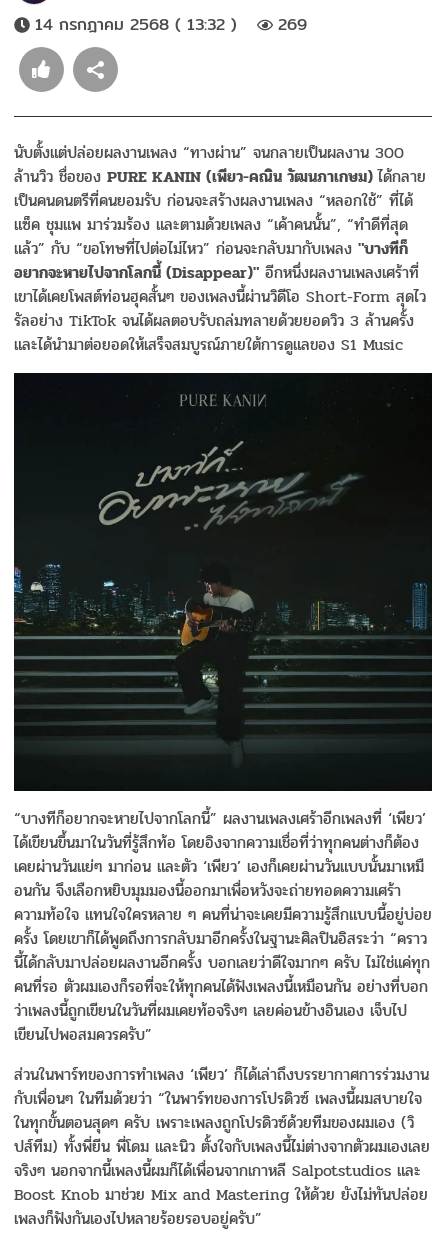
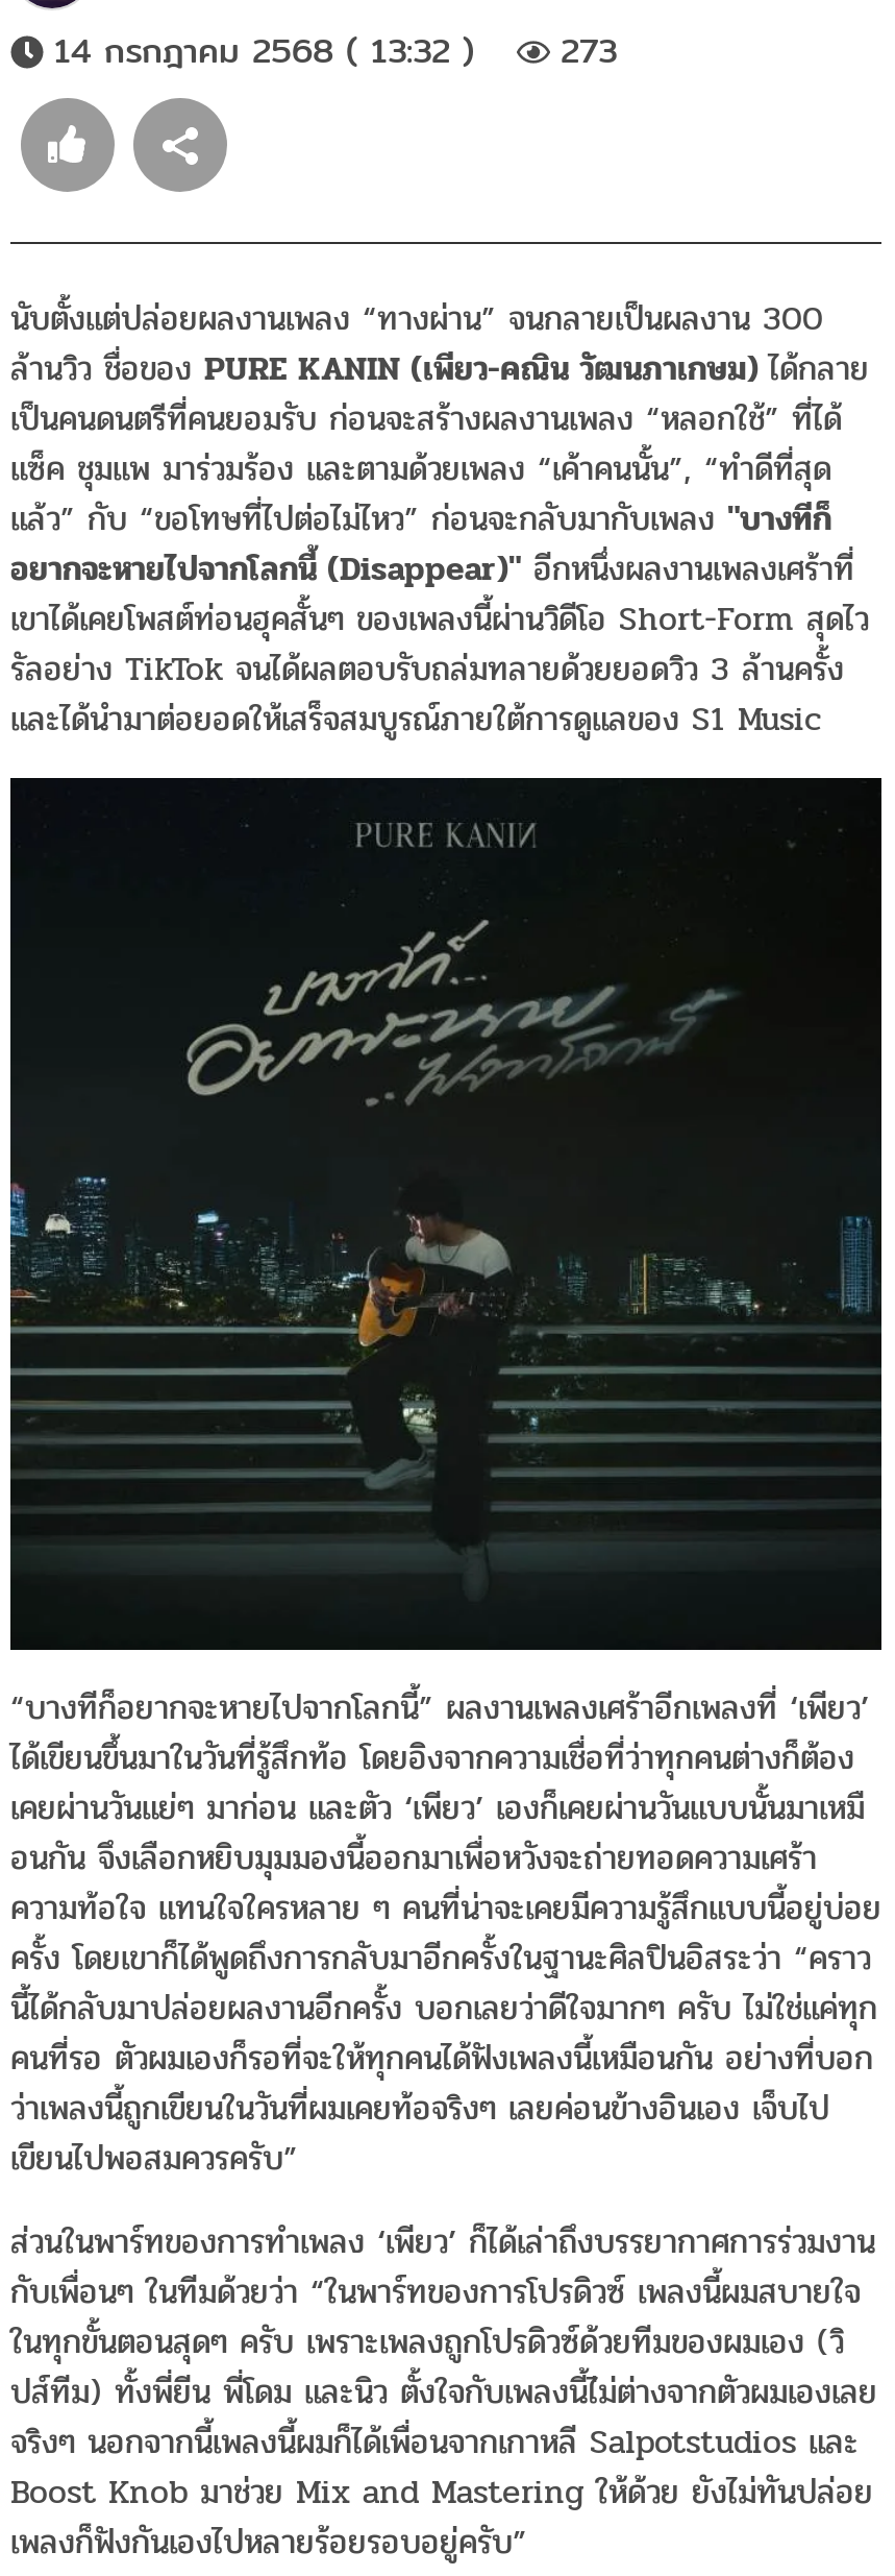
- 14 กรกฎาคม 2568 ( 13:32 ) 269
+ 14 กรกฎาคม 2568 ( 13:32 ) 273
